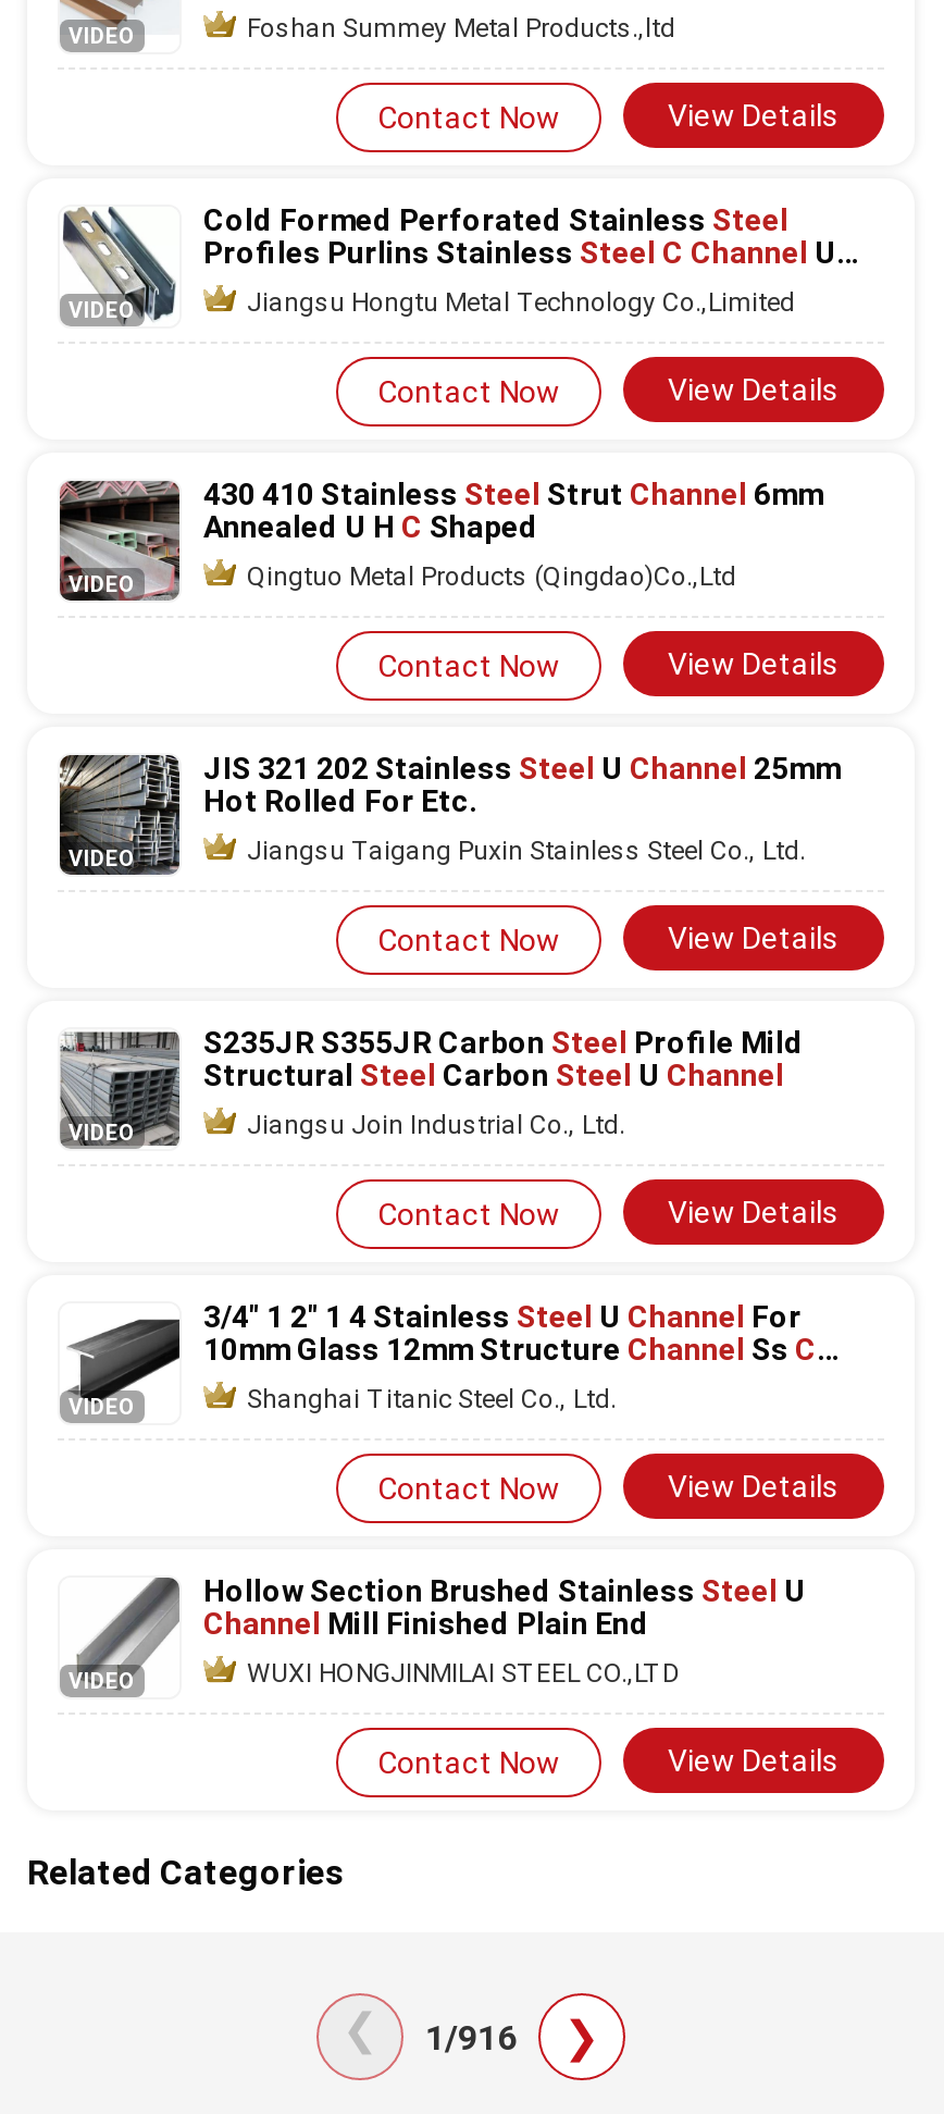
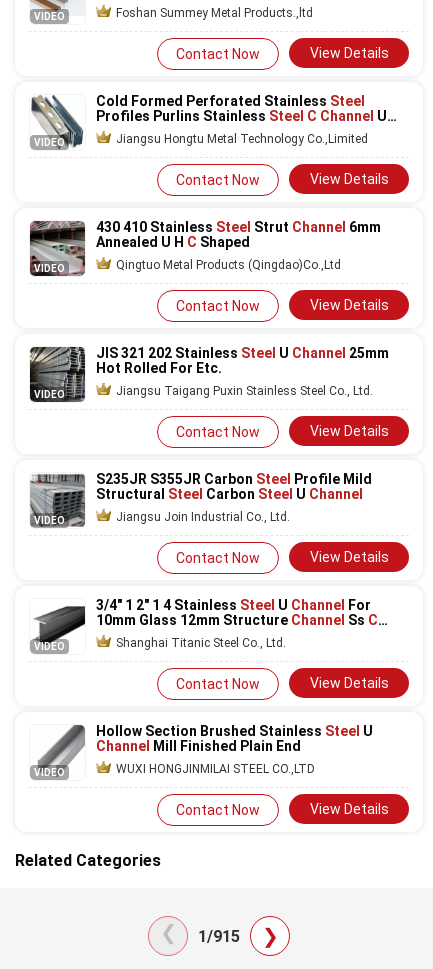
- 1/916
+ 1/915
